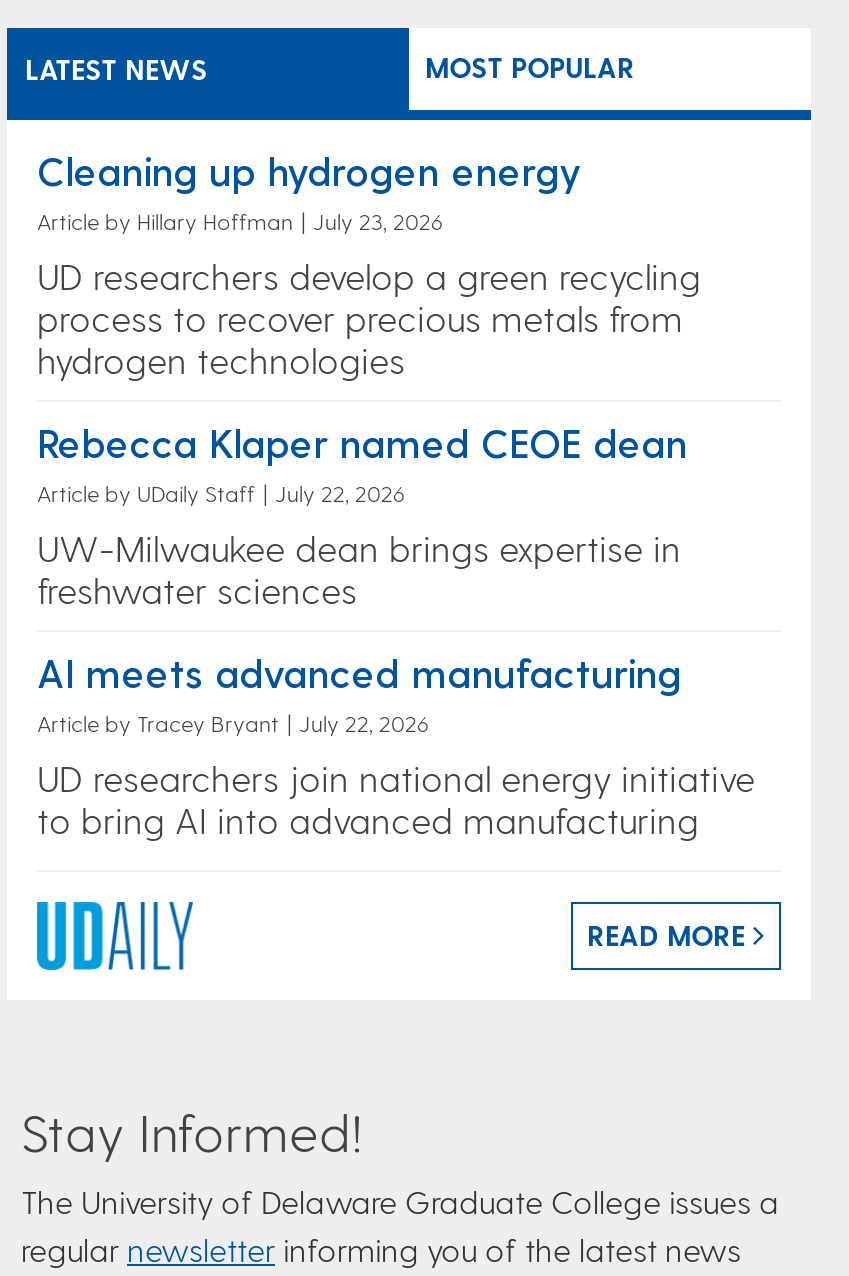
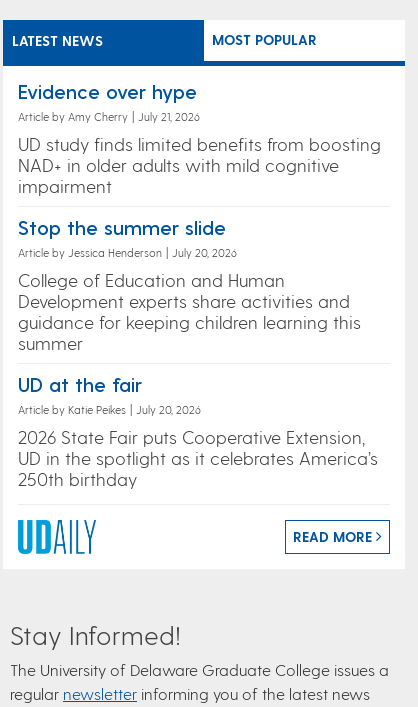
- Cleaning up hydrogen energy
- Article by Hillary Hoffman
- July 23, 2026
+ Evidence over hype
+ Article by Amy Cherry
+ July 21, 2026

- UD researchers develop a green recycling
- process to recover precious metals from
- hydrogen technologies
+ UD study finds limited benefits from boosting
+ NAD+ in older adults with mild cognitive
+ impairment

- Rebecca Klaper named CEOE dean
- Article by UDaily Staff
- July 22, 2026
+ Stop the summer slide
+ Article by Jessica Henderson
+ July 20, 2026

- UW-Milwaukee dean brings expertise in
- freshwater sciences
+ College of Education and Human
+ Development experts share activities and
+ guidance for keeping children learning this
+ summer

- AI meets advanced manufacturing
- Article by Tracey Bryant
- July 22, 2026
+ UD at the fair
+ Article by Katie Peikes
+ July 20, 2026

- UD researchers join national energy initiative
- to bring AI into advanced manufacturing
+ 2026 State Fair puts Cooperative Extension,
+ UD in the spotlight as it celebrates America’s
+ 250th birthday
